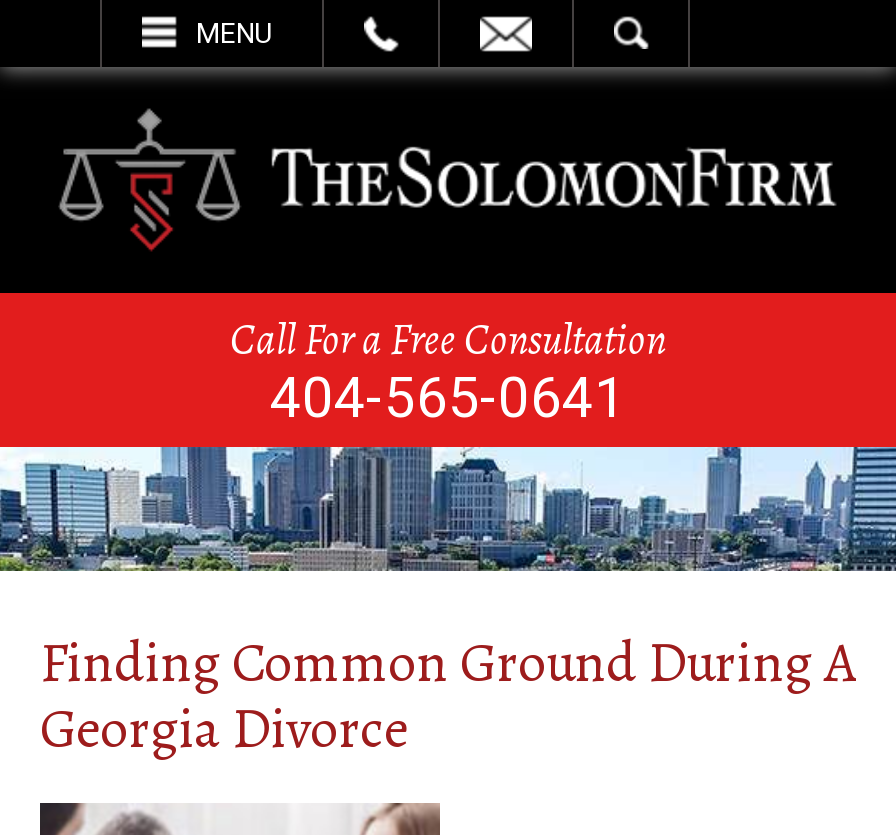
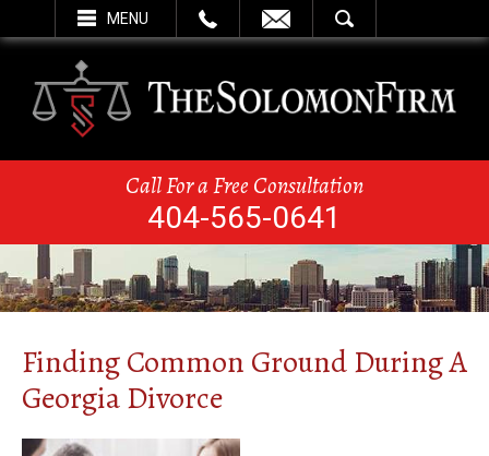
- [image]
+ [image]
